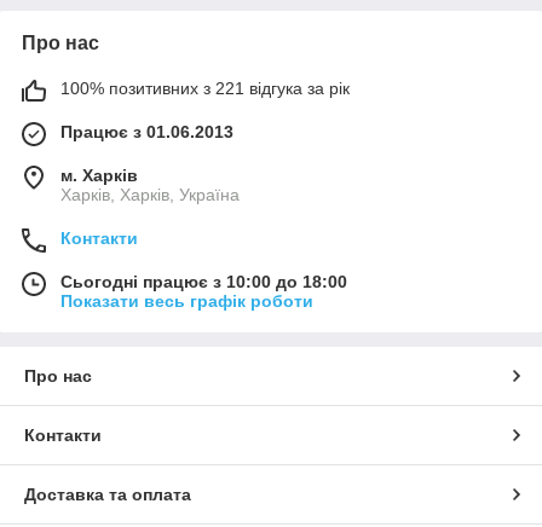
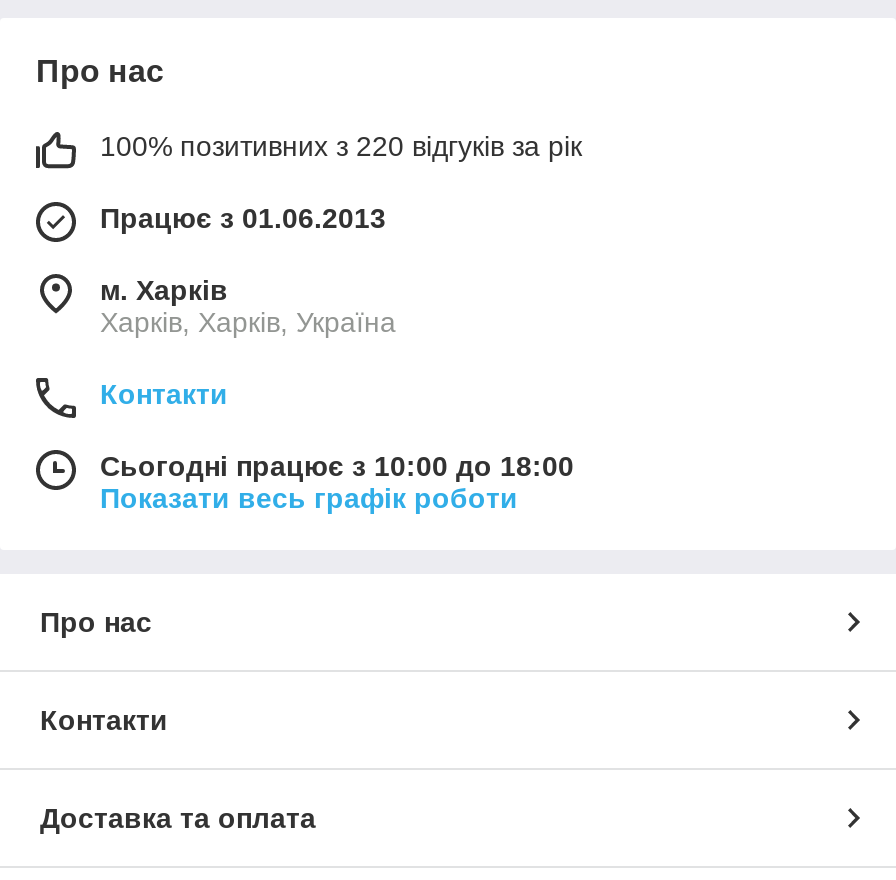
- 100% позитивних з 221 відгука за рік
+ 100% позитивних з 220 відгуків за рік
